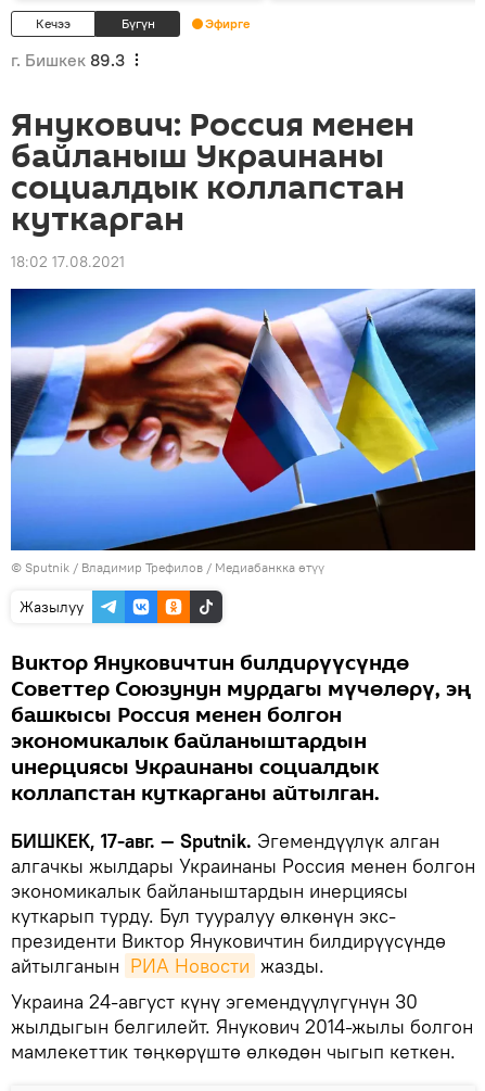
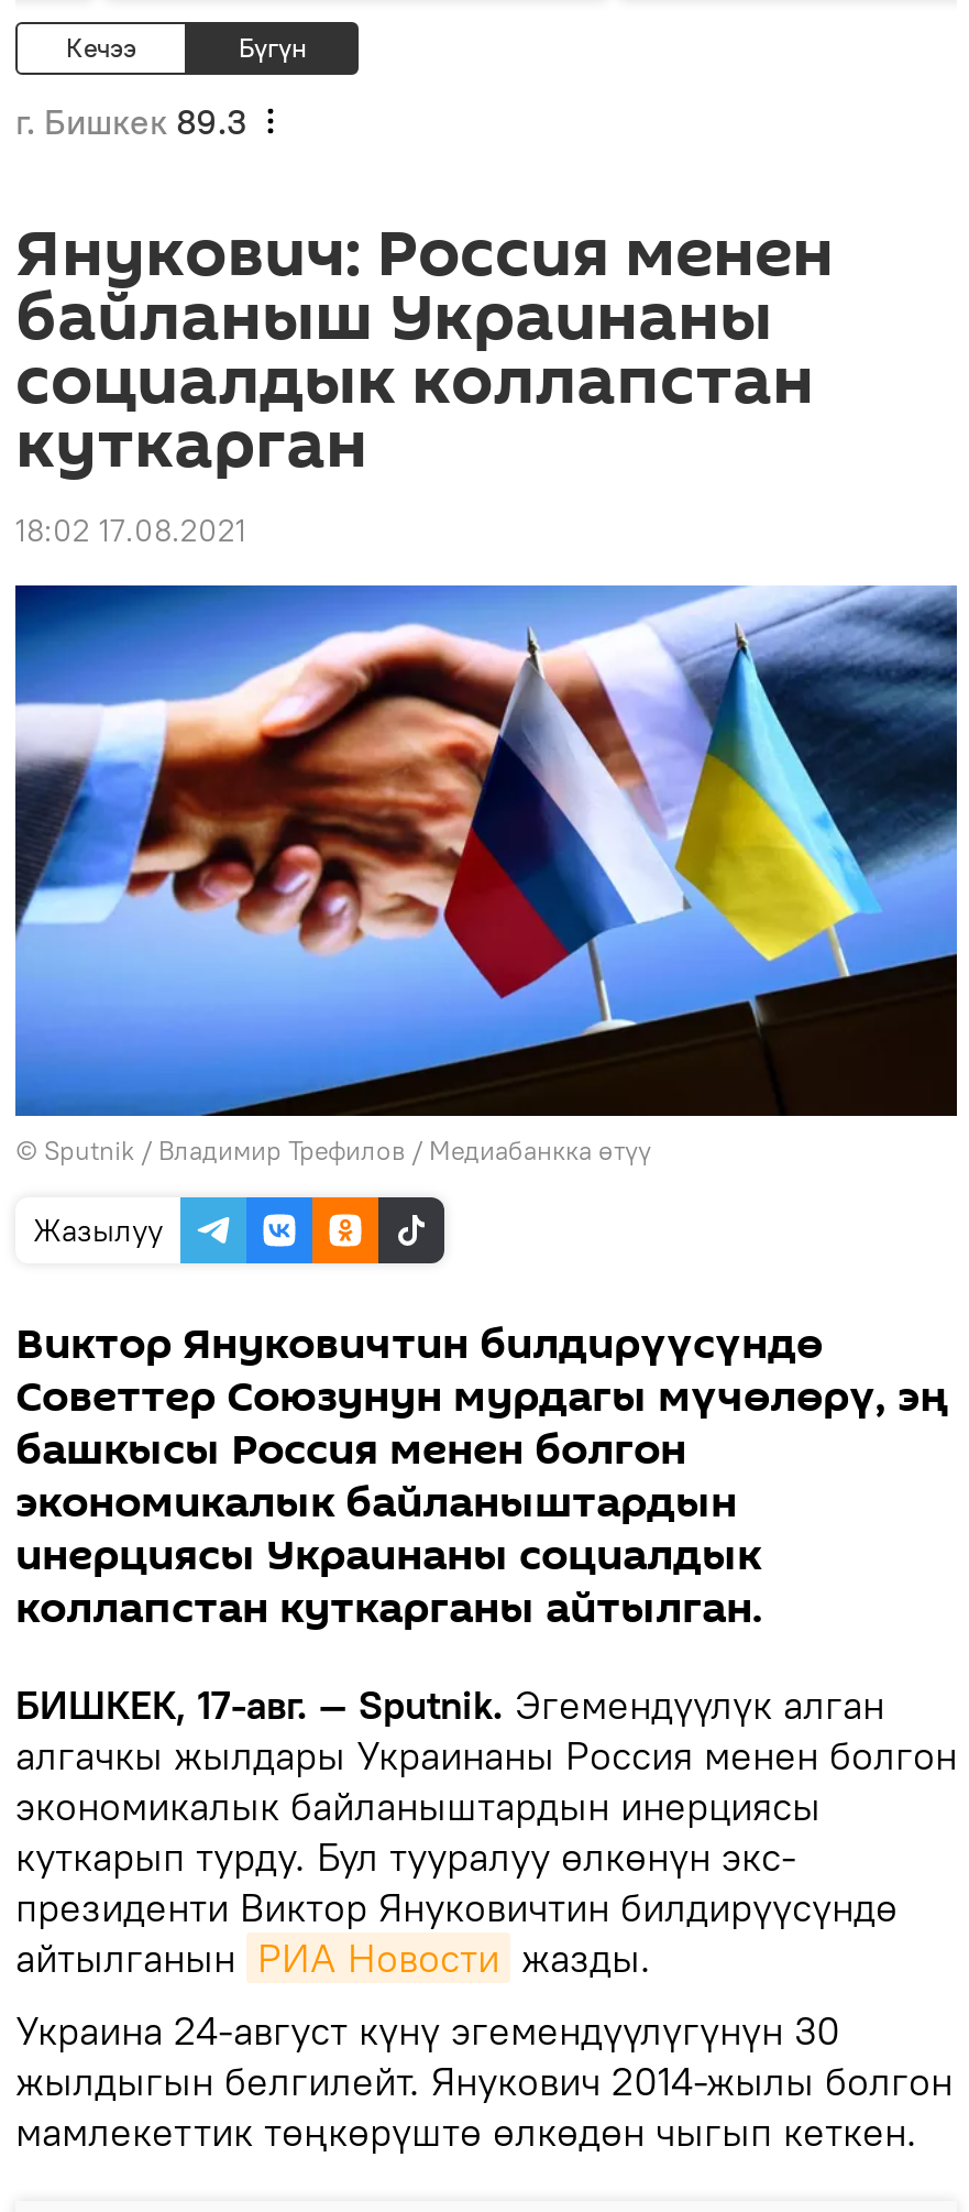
- Эфирге
